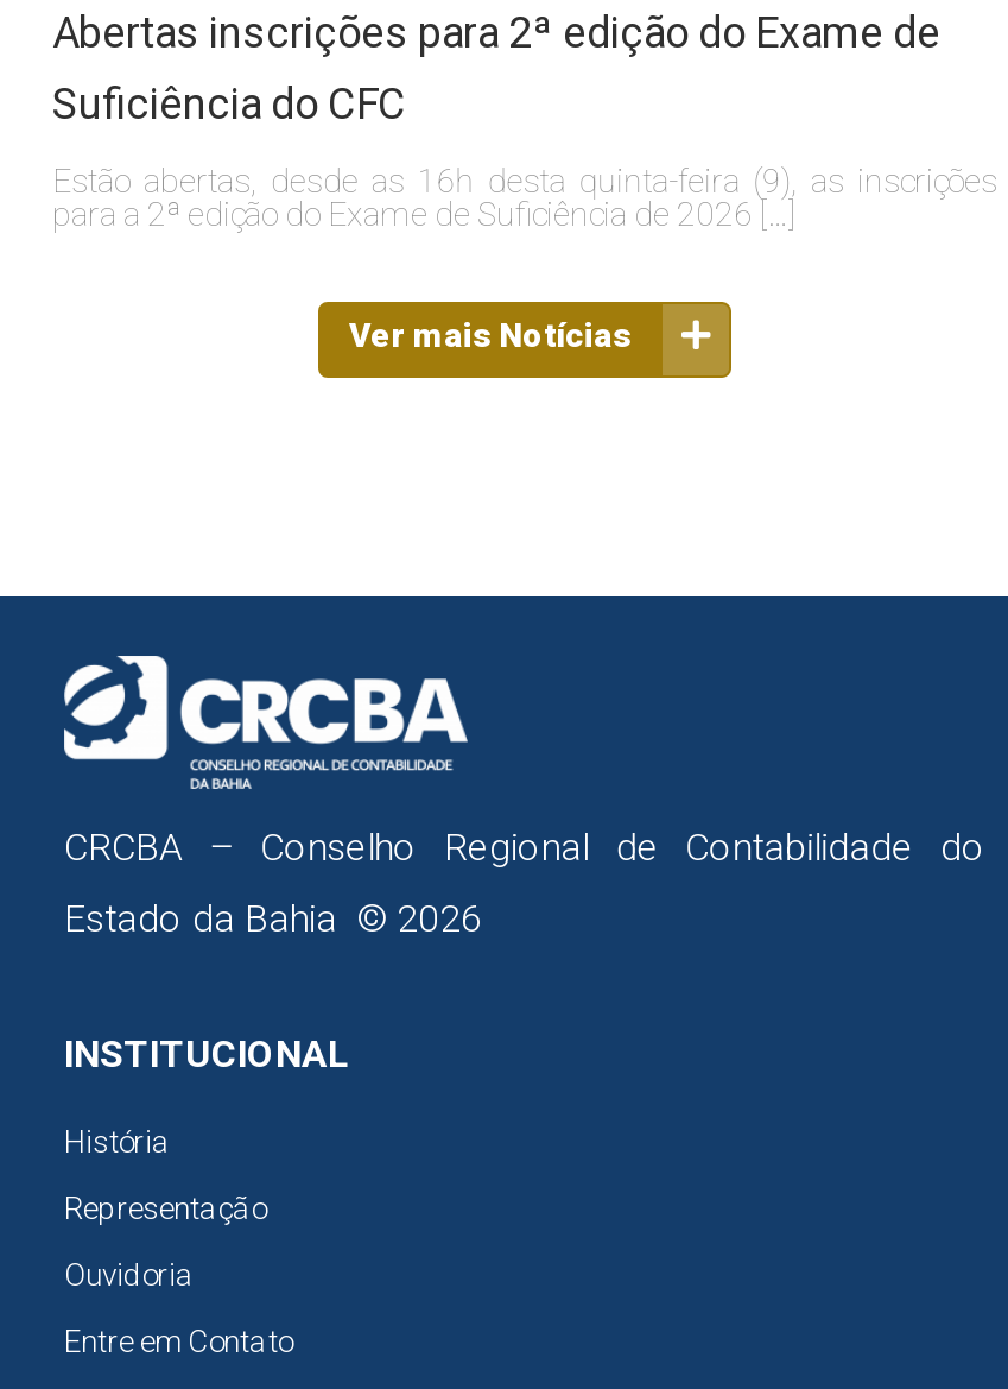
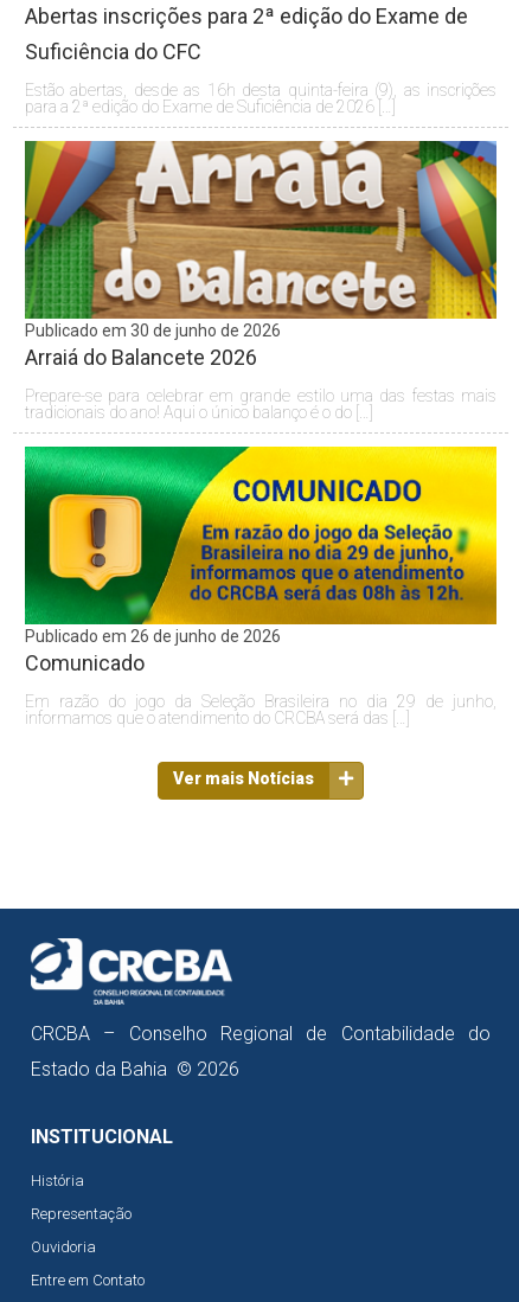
+ [image]
+ Publicado em 30 de junho de 2026
+ Arraiá do Balancete 2026
+ Prepare-se para celebrar em grande estilo uma das festas mais
+ tradicionais do ano! Aqui o único balanço é o do […]

+ [image]
+ Publicado em 26 de junho de 2026
+ Comunicado
+ Em razão do jogo da Seleção Brasileira no dia 29 de junho,
+ informamos que o atendimento do CRCBA será das […]
